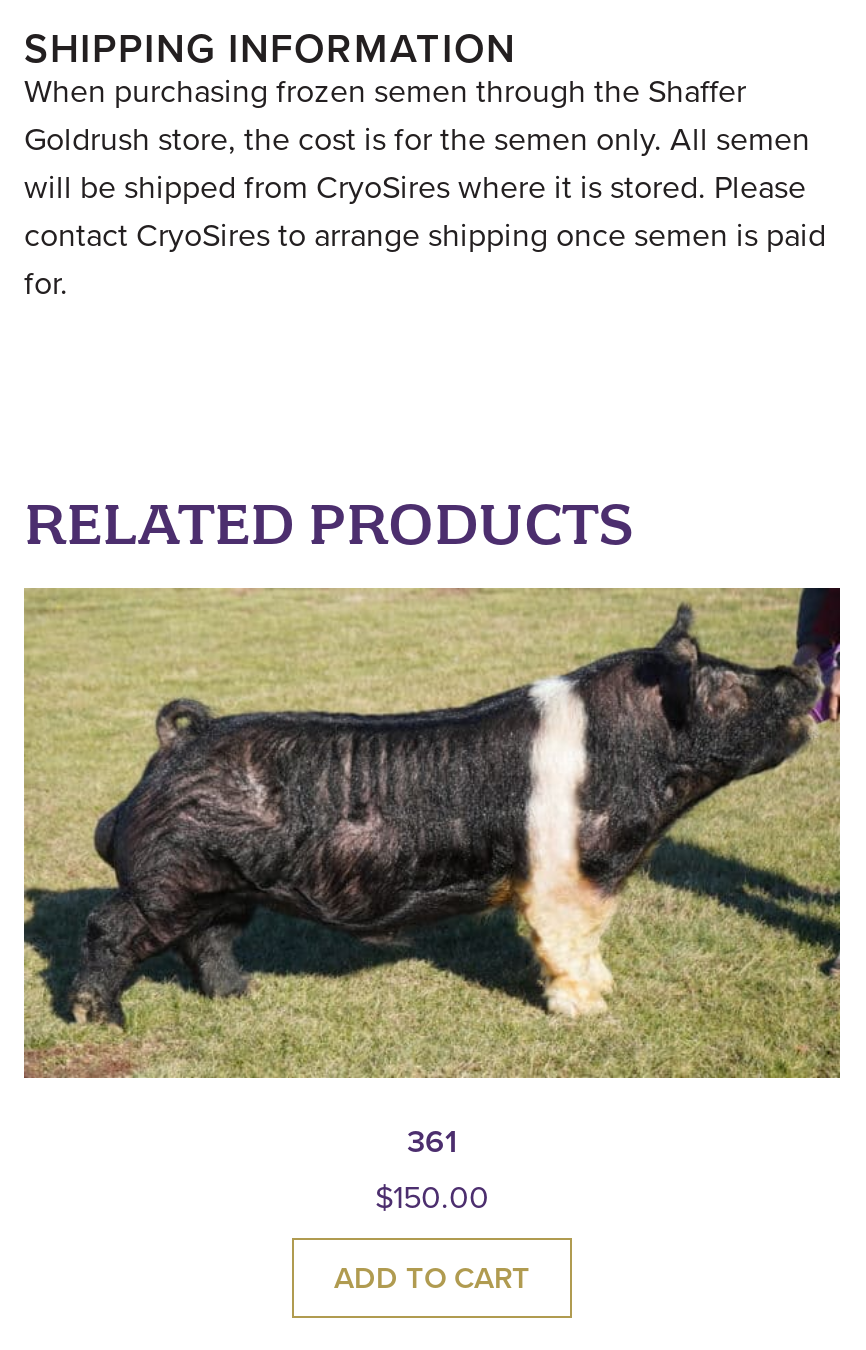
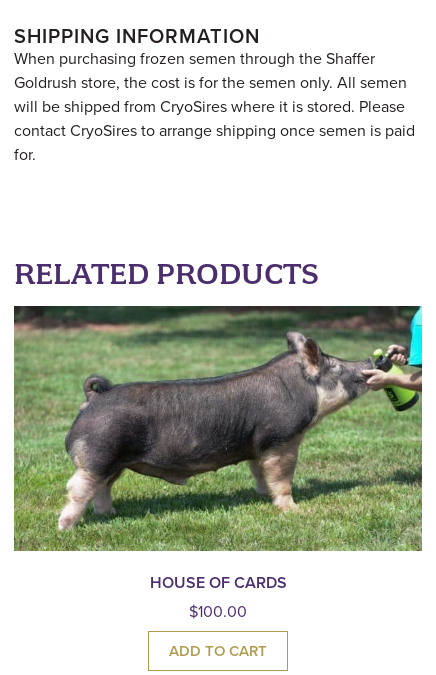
- [image]
- 361
- $150.00
+ [image]
+ HOUSE OF CARDS
+ $100.00
